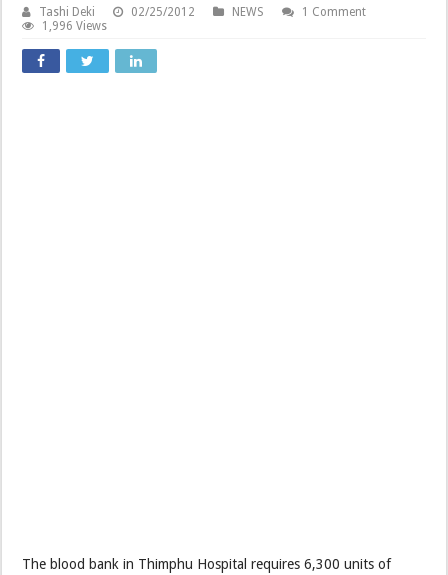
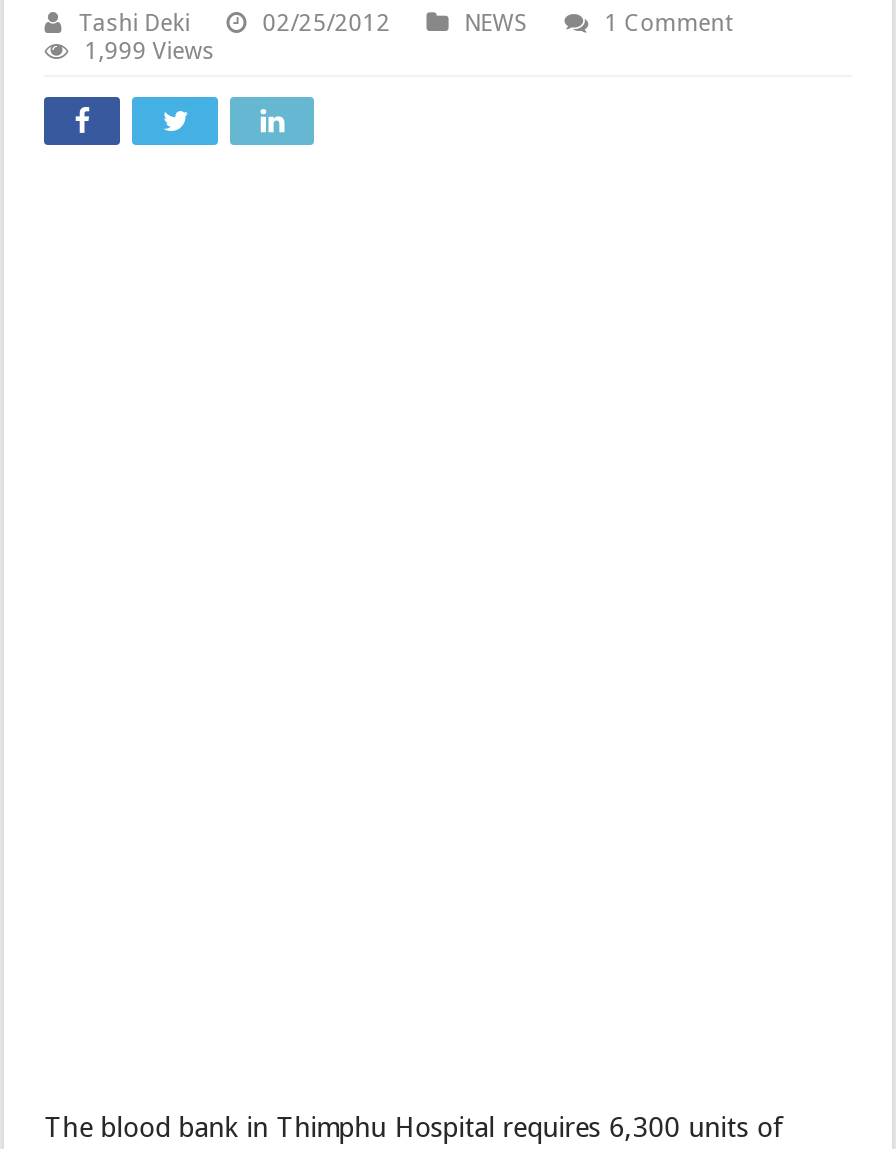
- 1,996 Views
+ 1,999 Views
